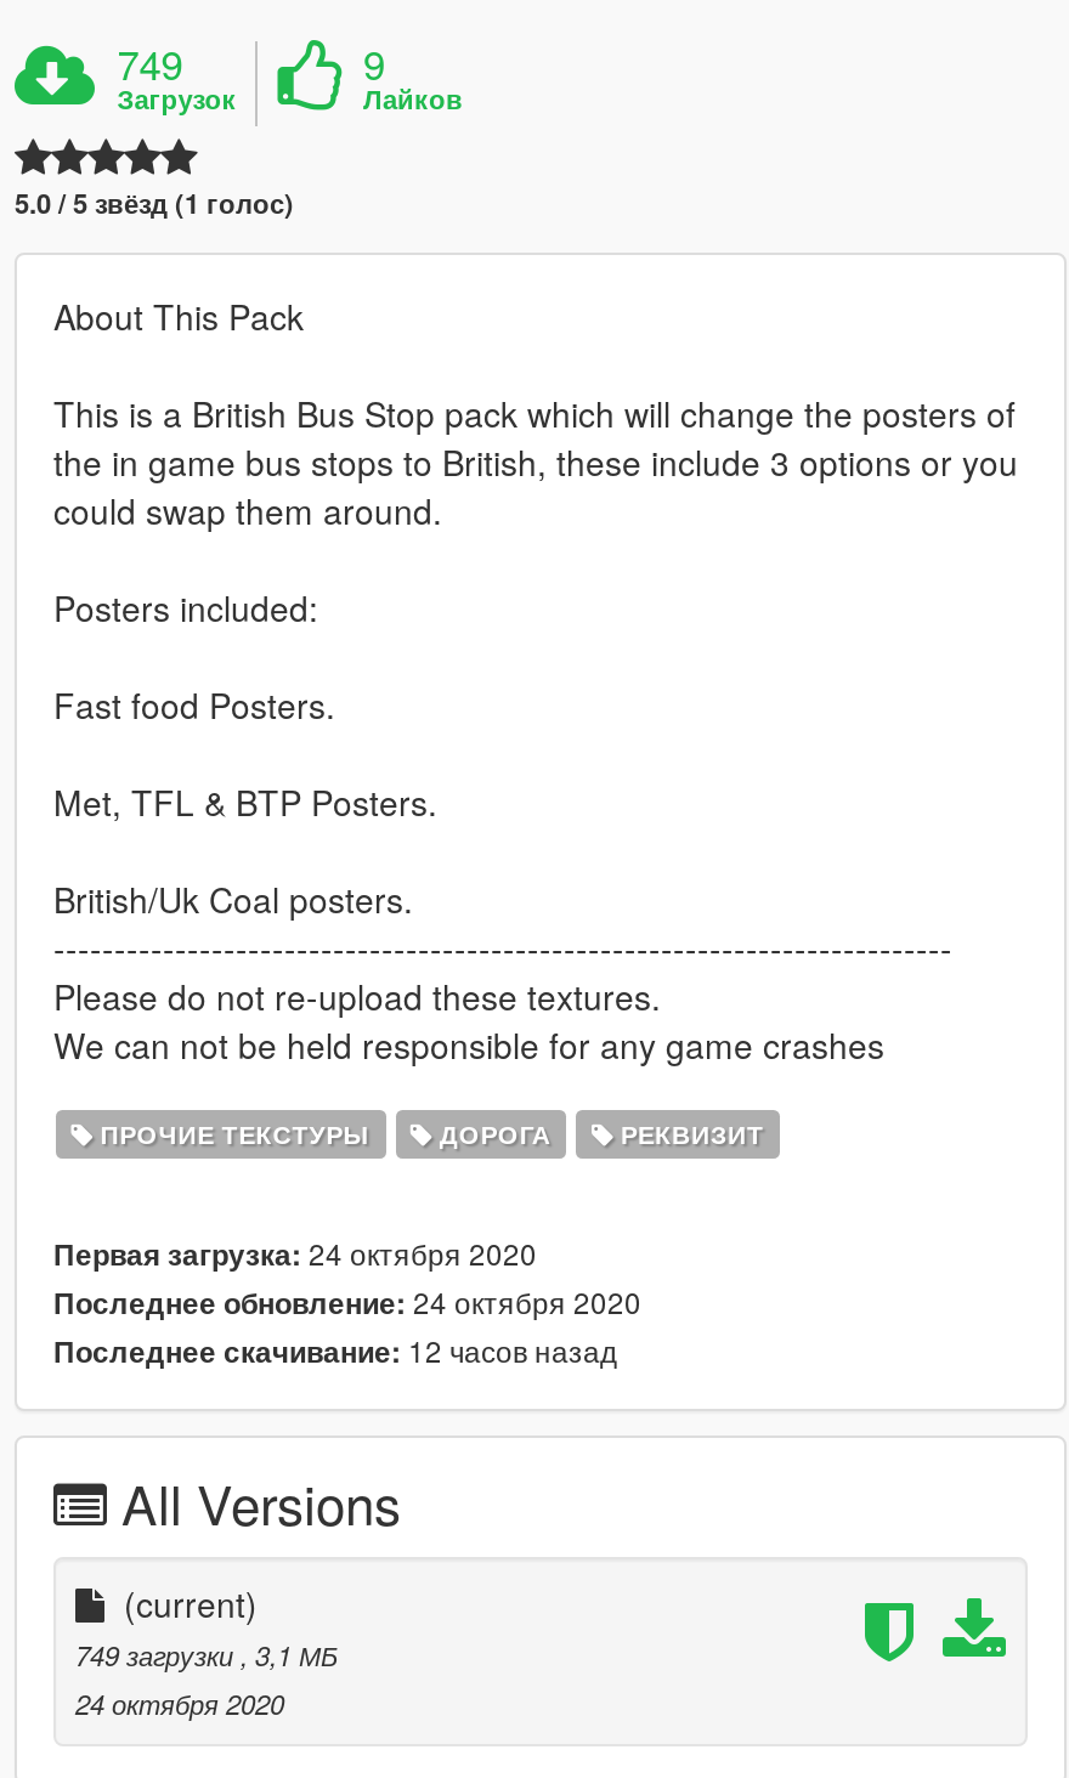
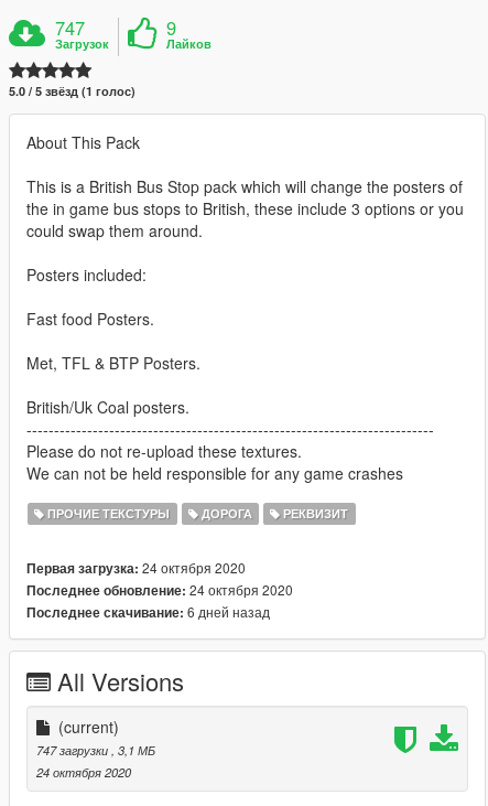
- 749
+ 747

- Последнее скачивание: 12 часов назад
+ Последнее скачивание: 6 дней назад

- 749 загрузки, 3,1 МБ
+ 747 загрузки, 3,1 МБ
